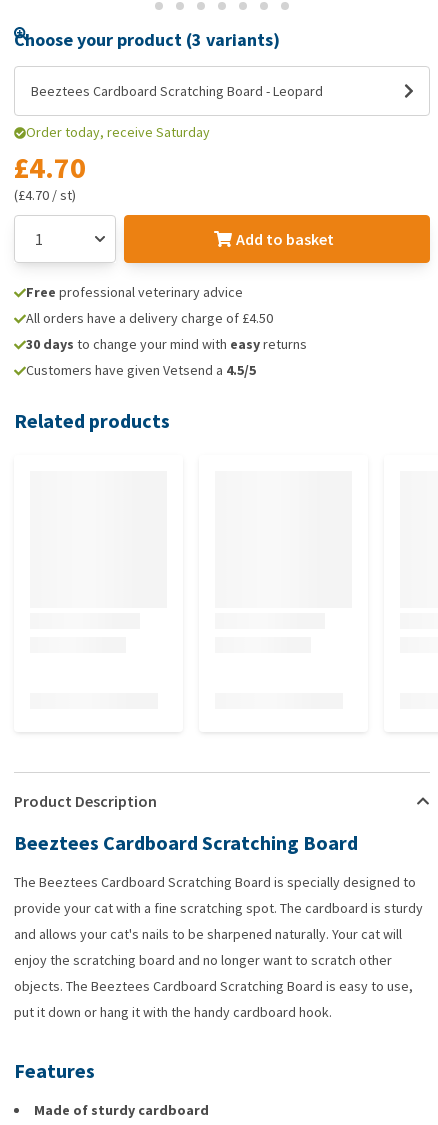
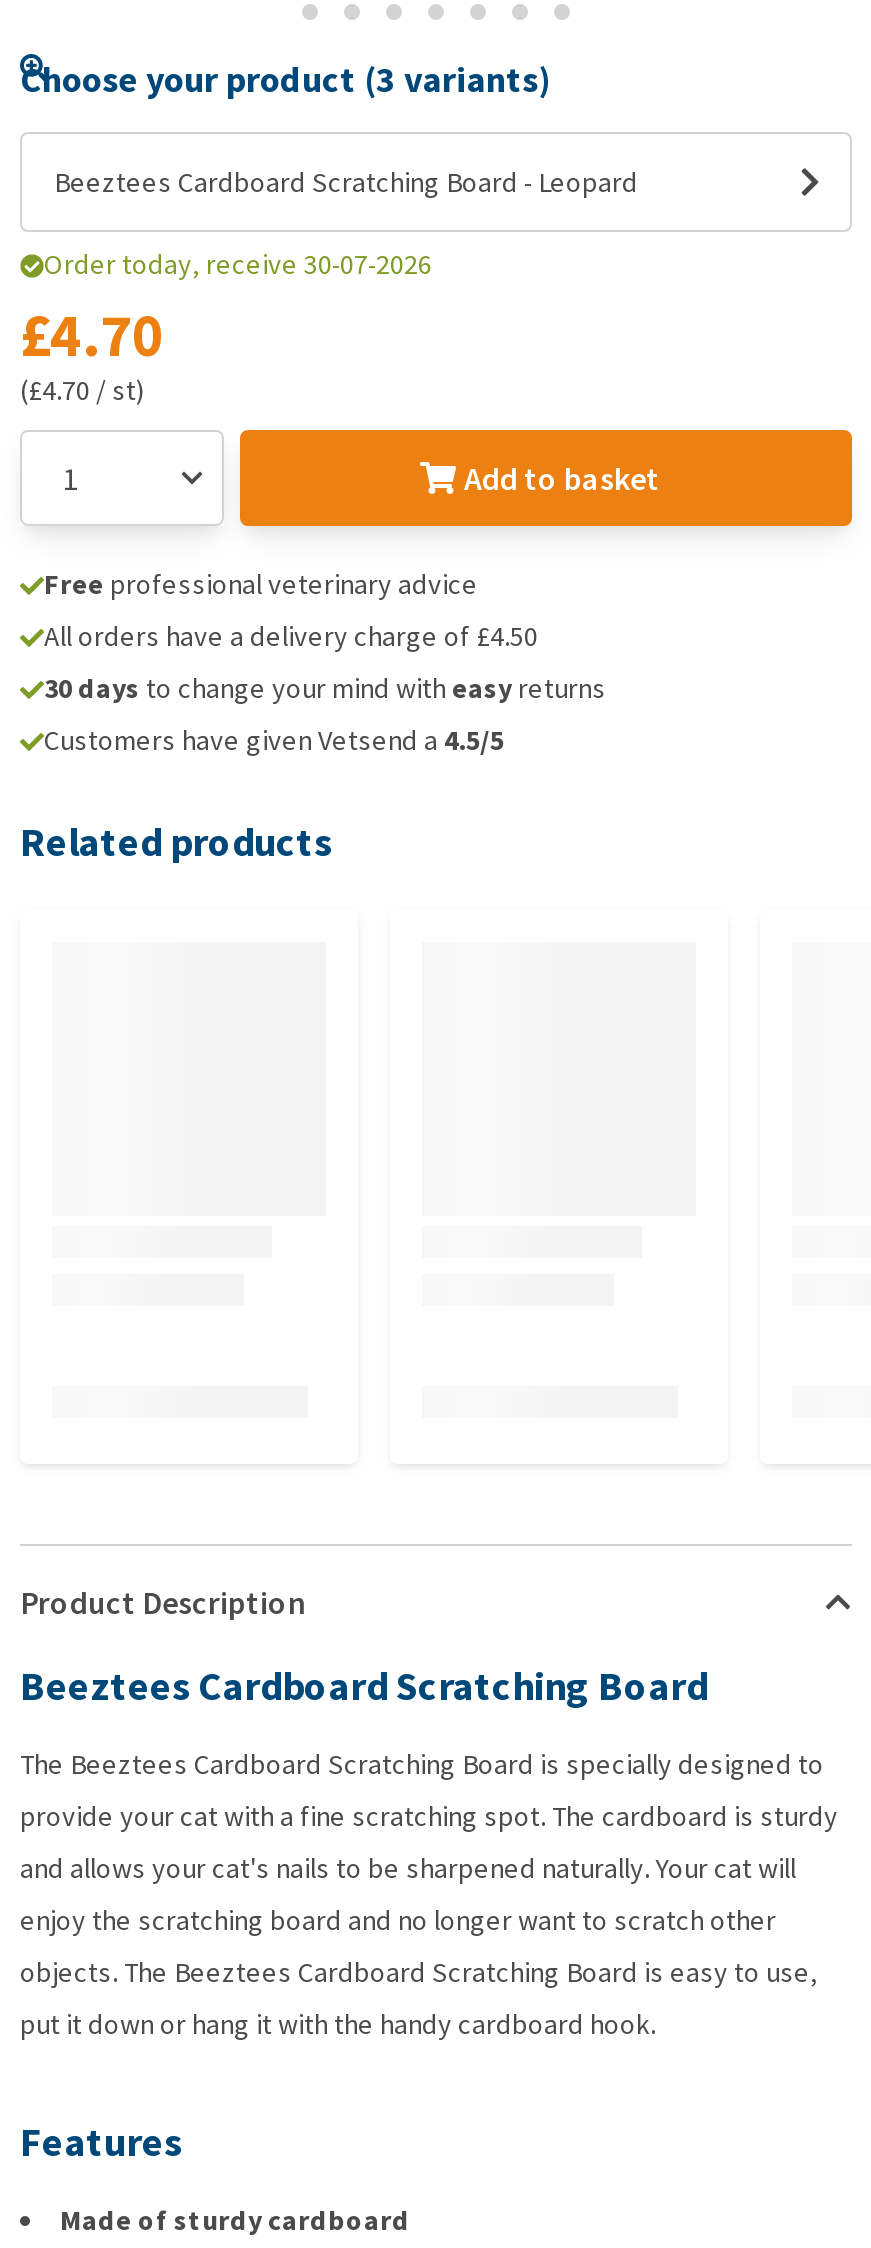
- Order today, receive Saturday
+ Order today, receive 30-07-2026
